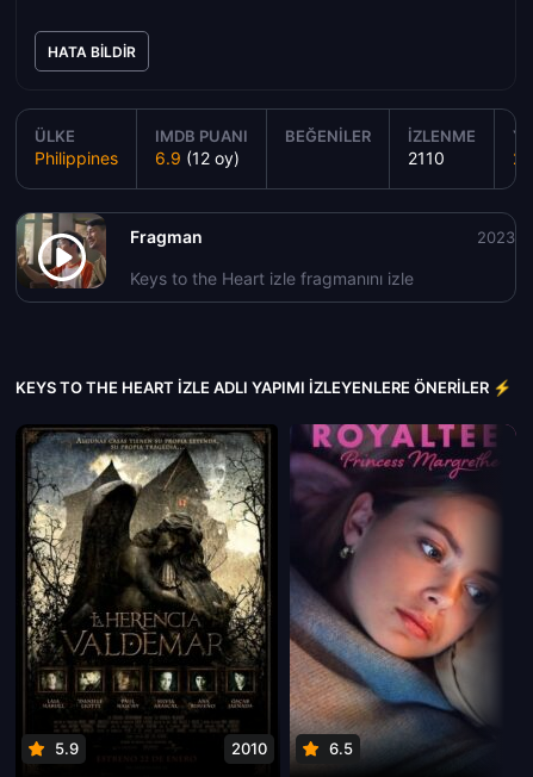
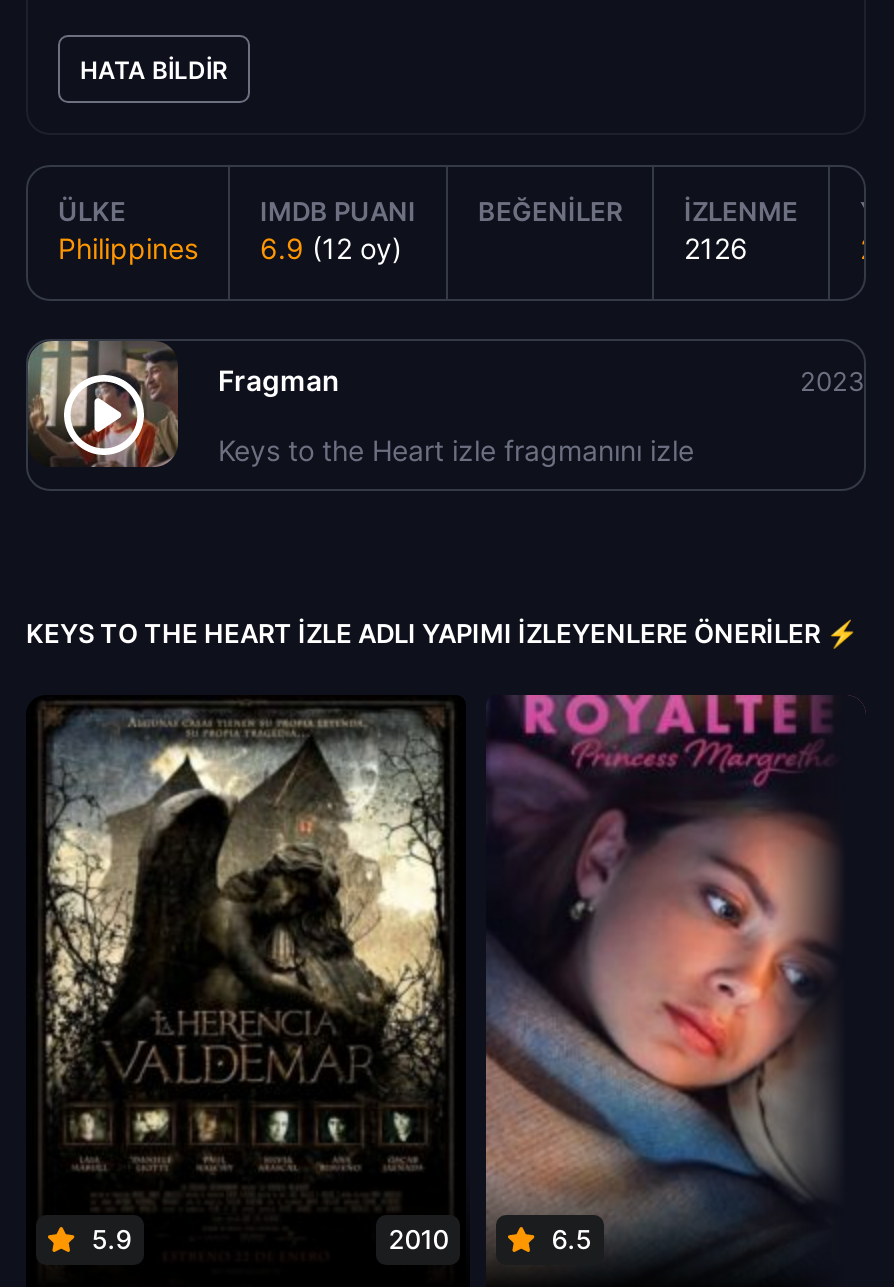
- 2110
+ 2126
